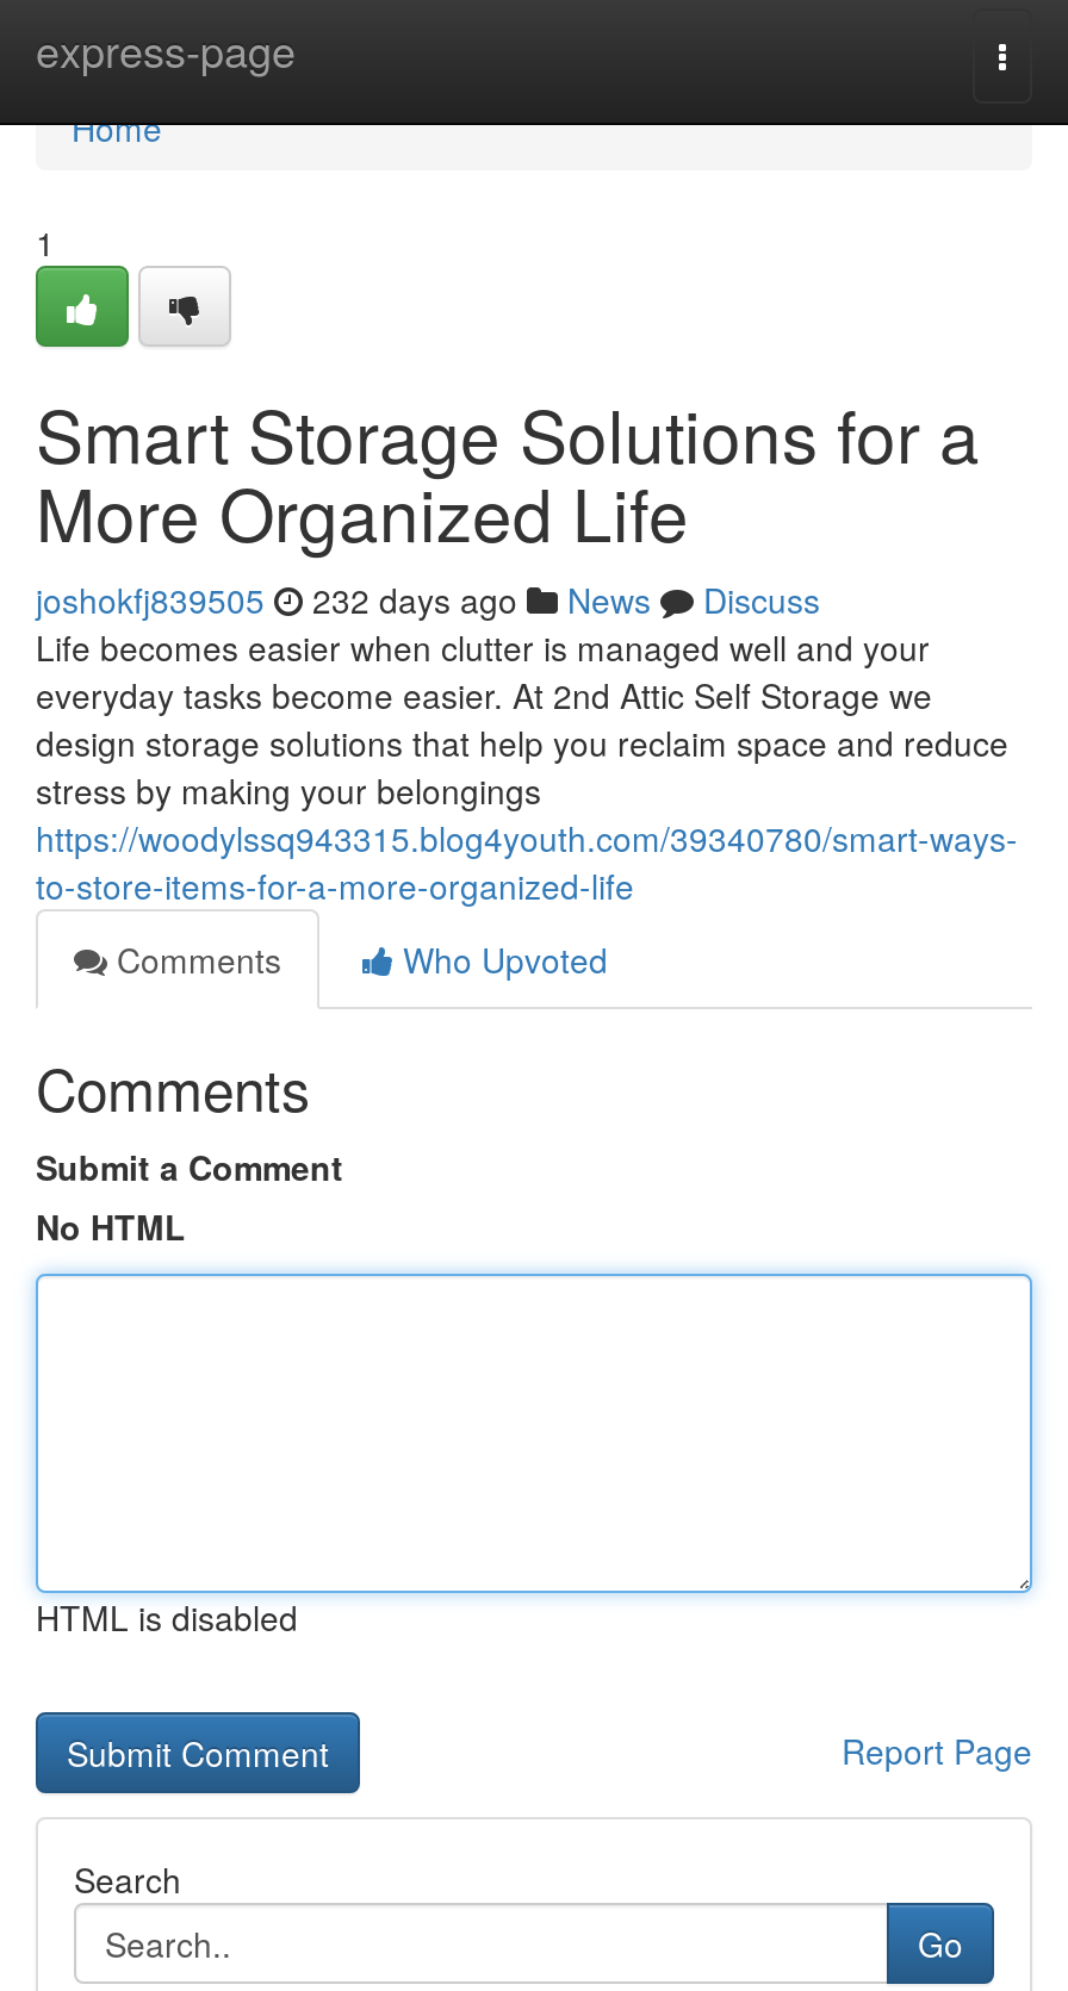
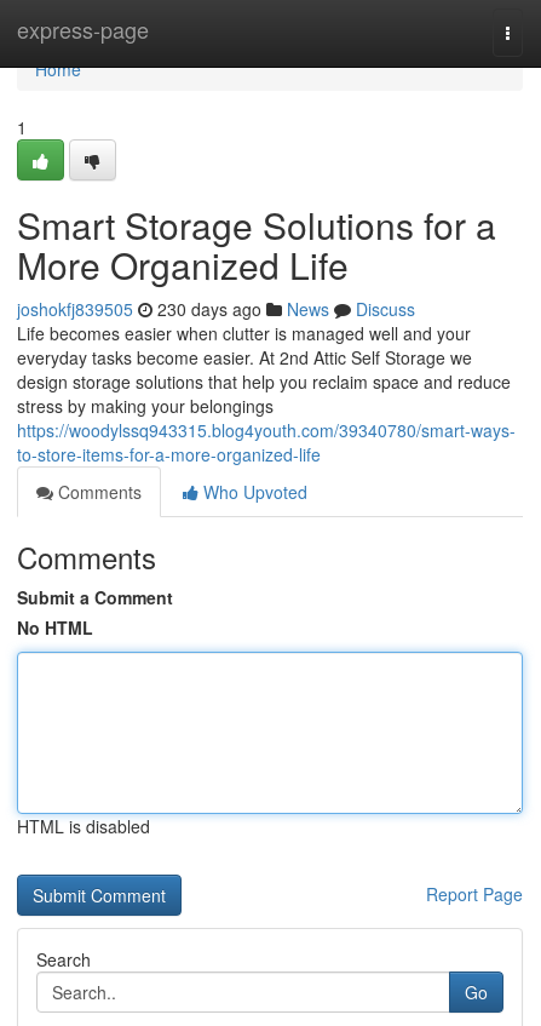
- joshokfj839505 232 days ago News Discuss
+ joshokfj839505 230 days ago News Discuss
